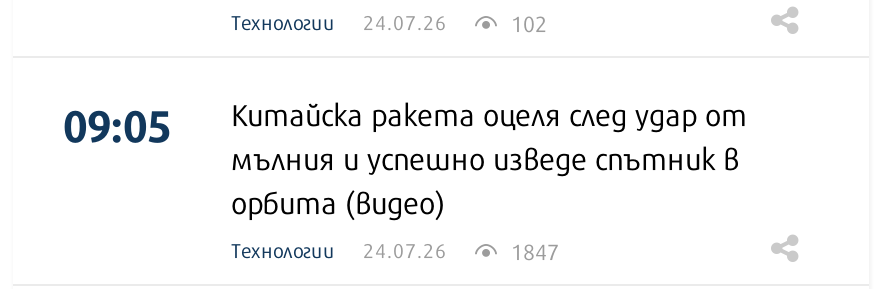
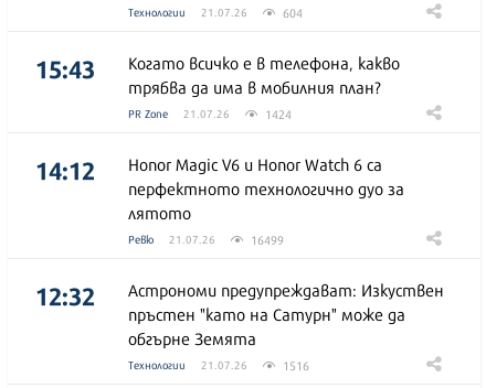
- 24.07.26
- 102
- 09:05
- Китайска ракета оцеля след удар от
- мълния и успешно изведе спътник в
- орбита (видео)
+ 21.07.26
+ 604
+ 15:43
+ Когато всичко е в телефона, какво
+ трябва да има в мобилния план?
+ PR Zone
+ 21.07.26
+ 1424
+ 14:12
+ Honor Magic V6 и Honor Watch 6 са
+ перфектното технологично дуо за
+ лятото
+ Ревю
+ 21.07.26
+ 16499
+ 12:32
+ Астрономи предупреждават: Изкуствен
+ пръстен "като на Сатурн" може да
+ обгърне Земята

- 24.07.26
- 1847
+ 21.07.26
+ 1516
